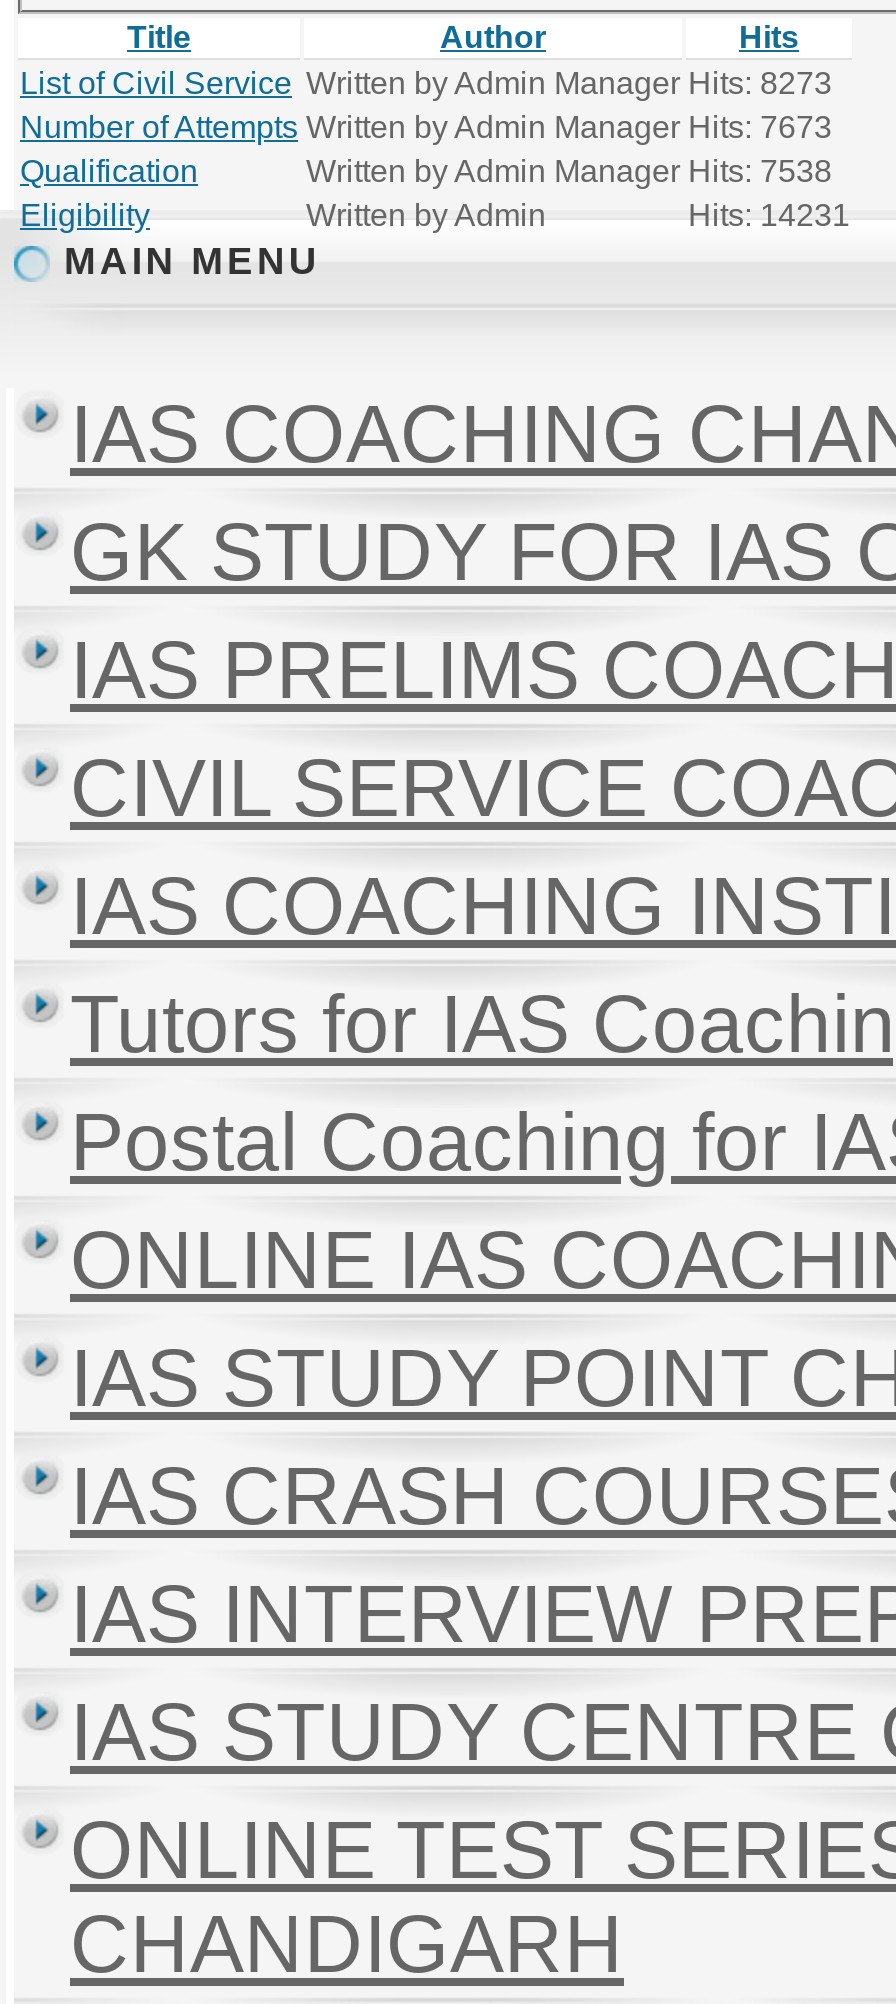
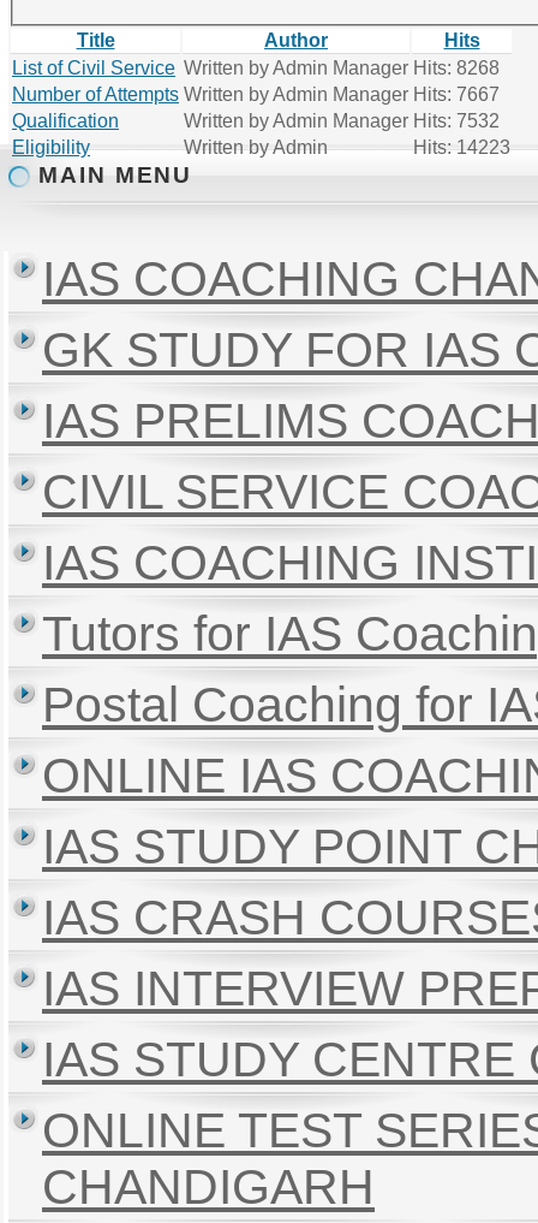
- List of Civil Service Written by Admin Manager Hits: 8273
+ List of Civil Service Written by Admin Manager Hits: 8268

- Number of Attempts Written by Admin Manager Hits: 7673
+ Number of Attempts Written by Admin Manager Hits: 7667

- Written by Admin Manager Hits: 7538
+ Written by Admin Manager Hits: 7532

- Hits: 14231
+ Hits: 14223
